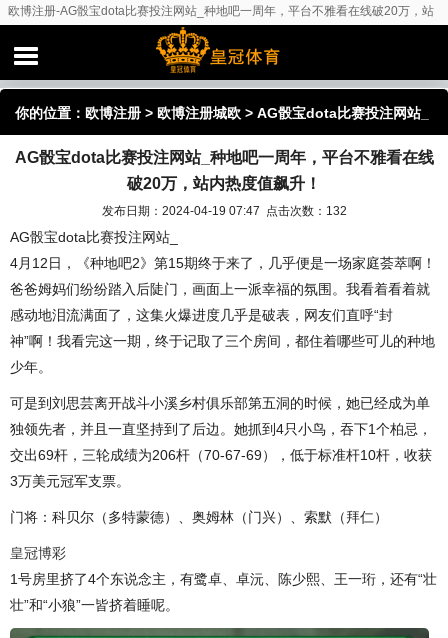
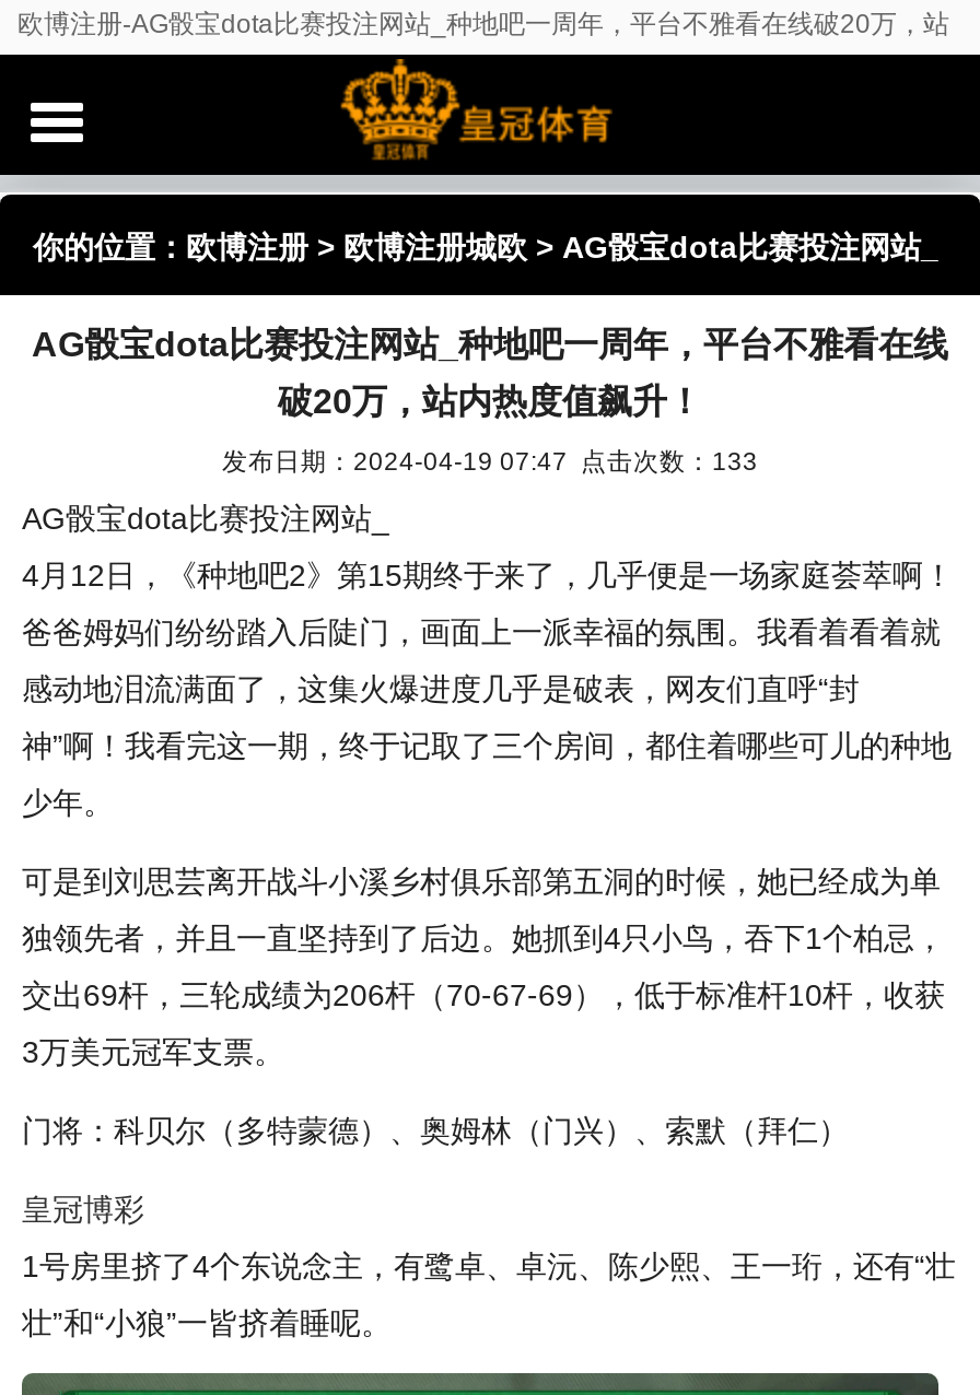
- 发布日期：2024-04-19 07:47 点击次数：132
+ 发布日期：2024-04-19 07:47 点击次数：133
